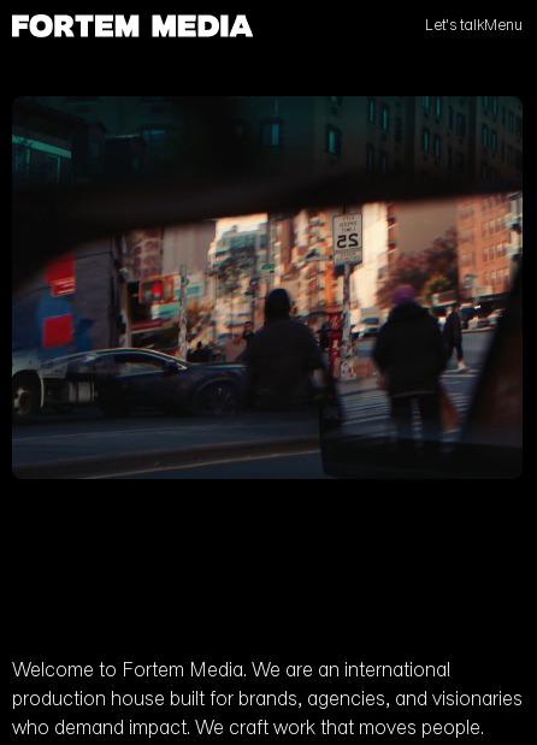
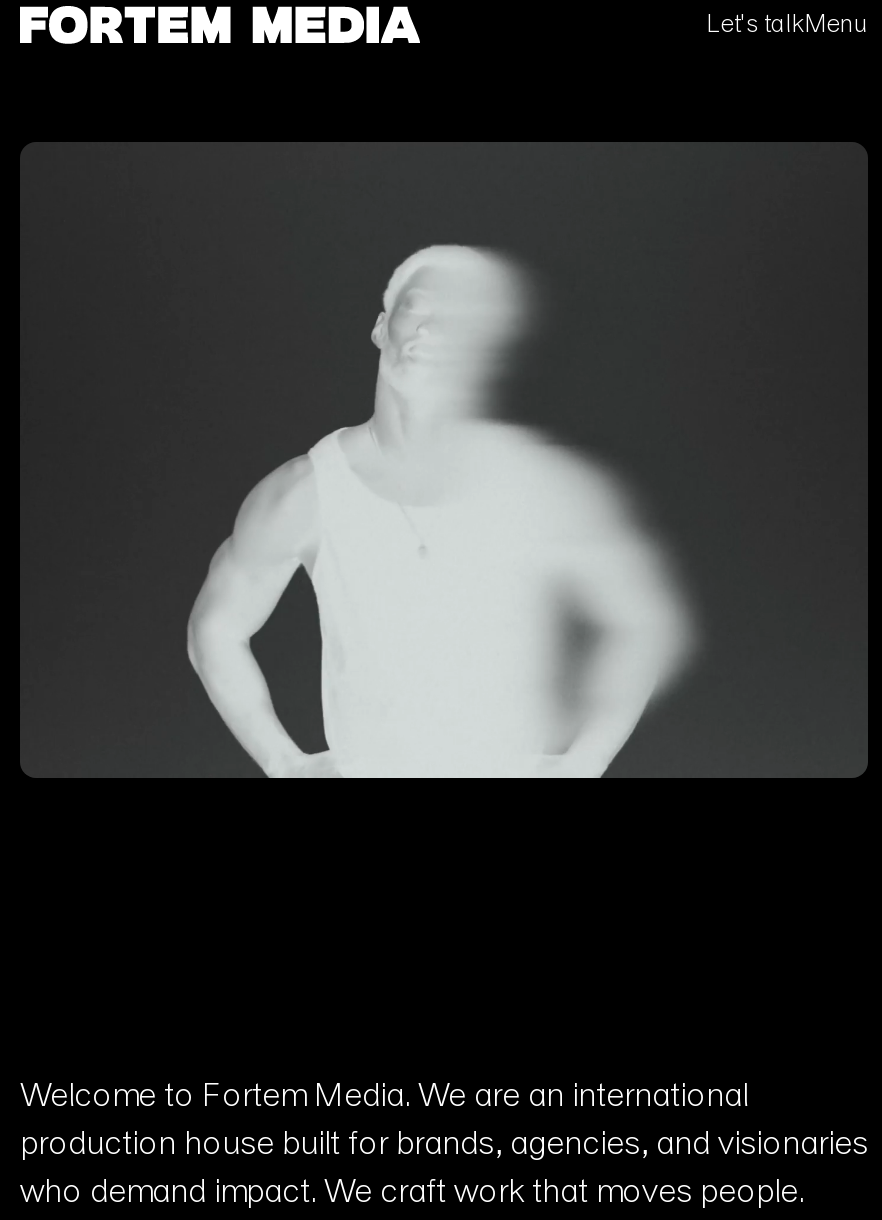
- [image]
+ [image]
